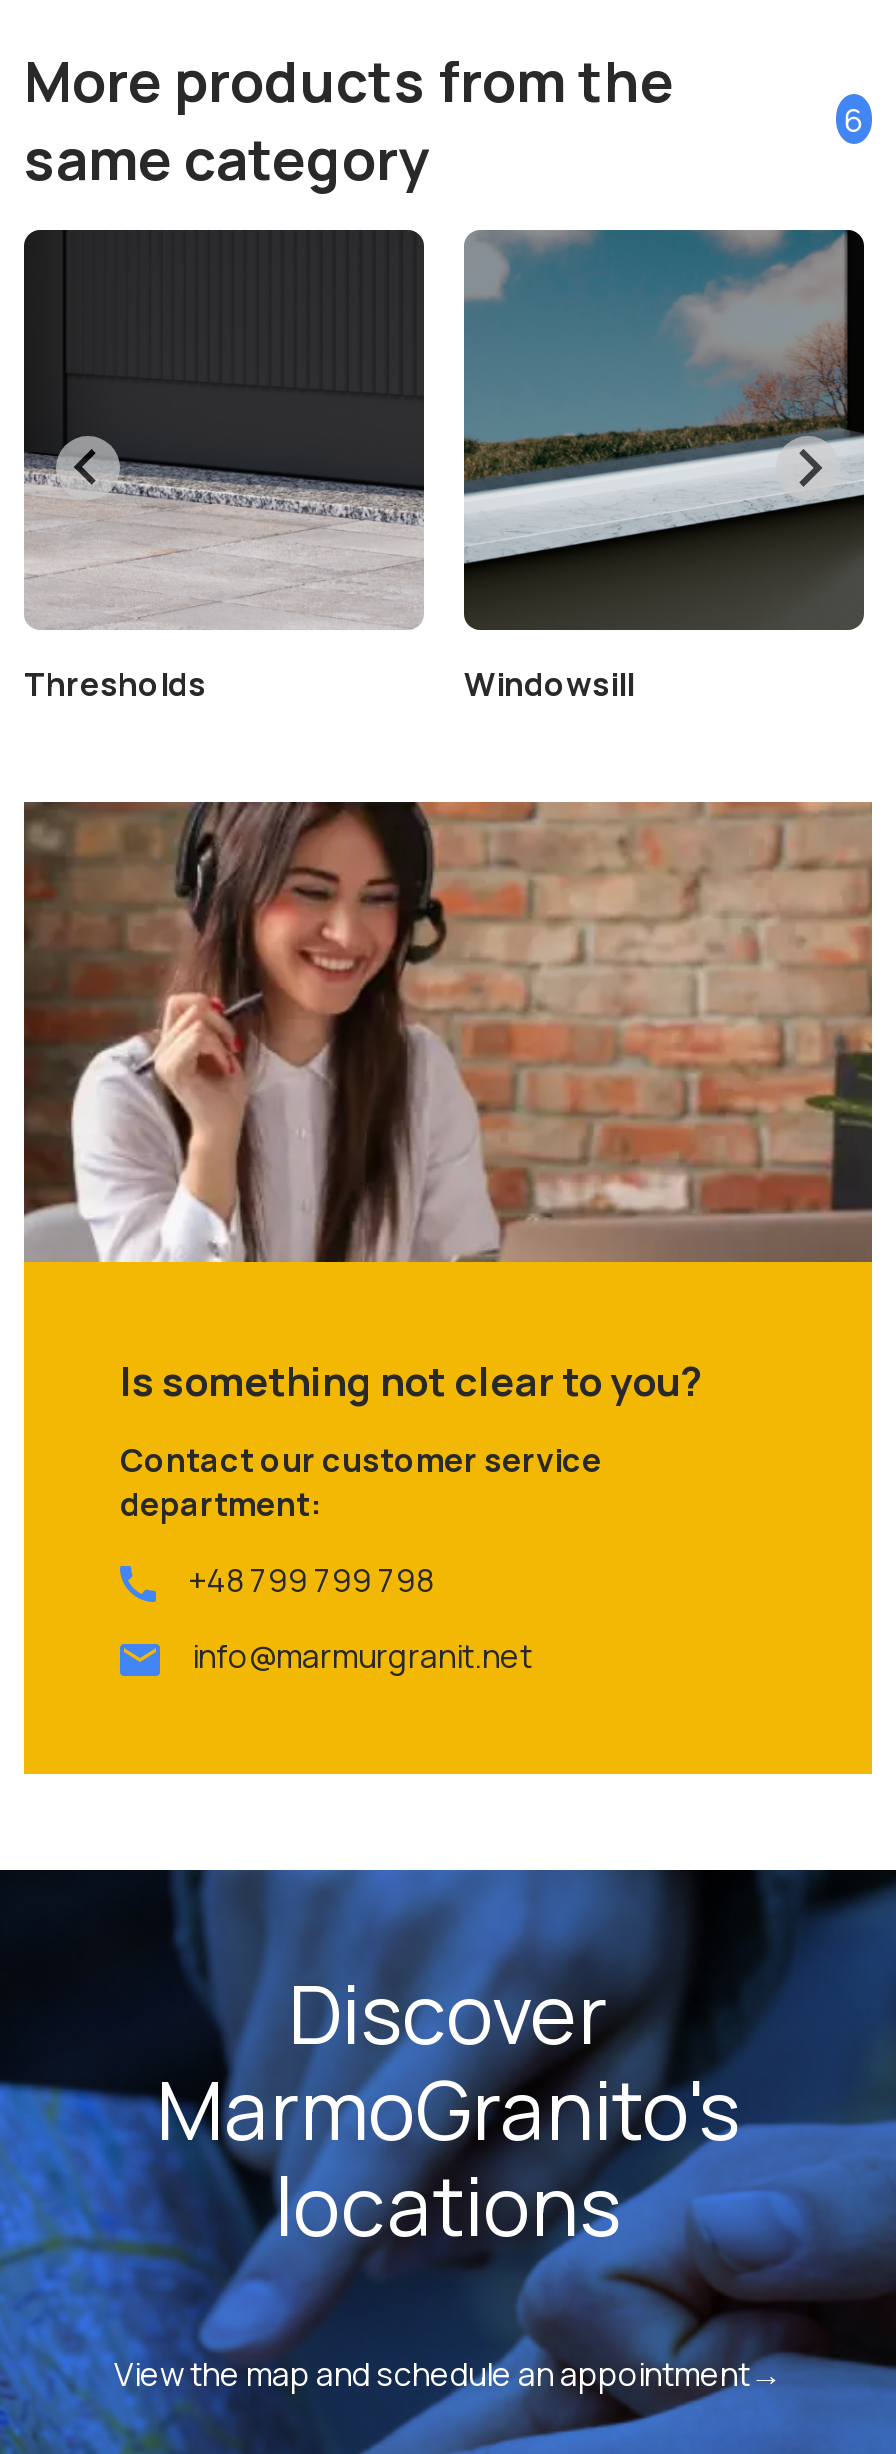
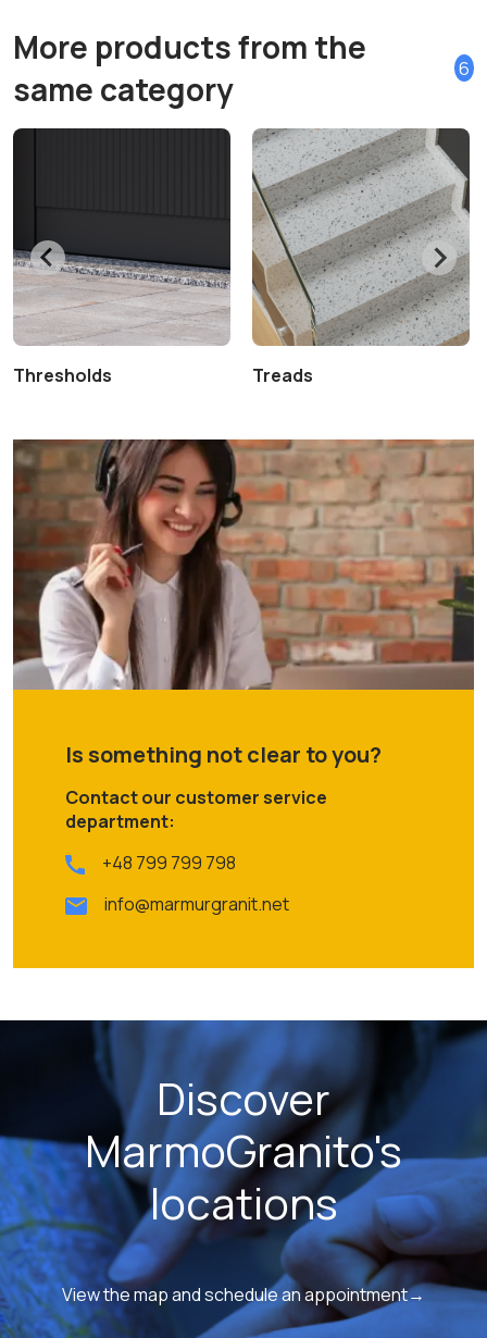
- [image]
- Windowsill
+ [image]
+ Treads
